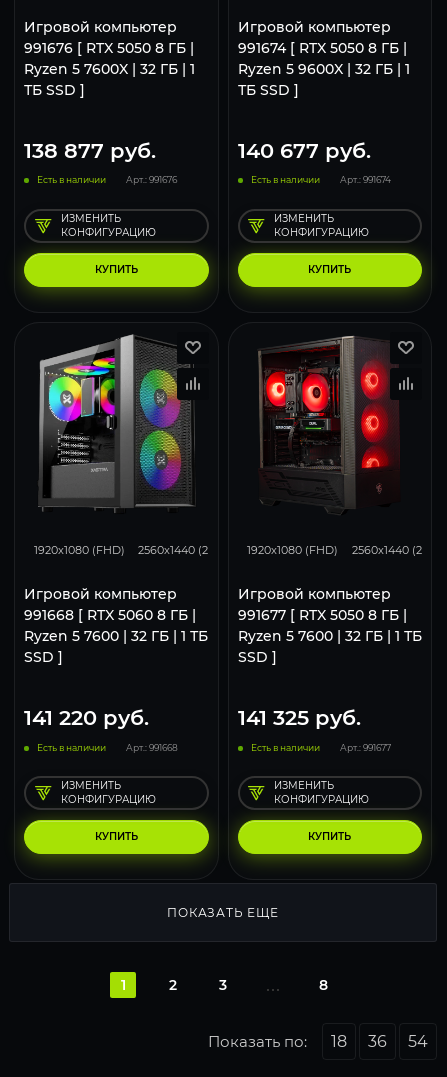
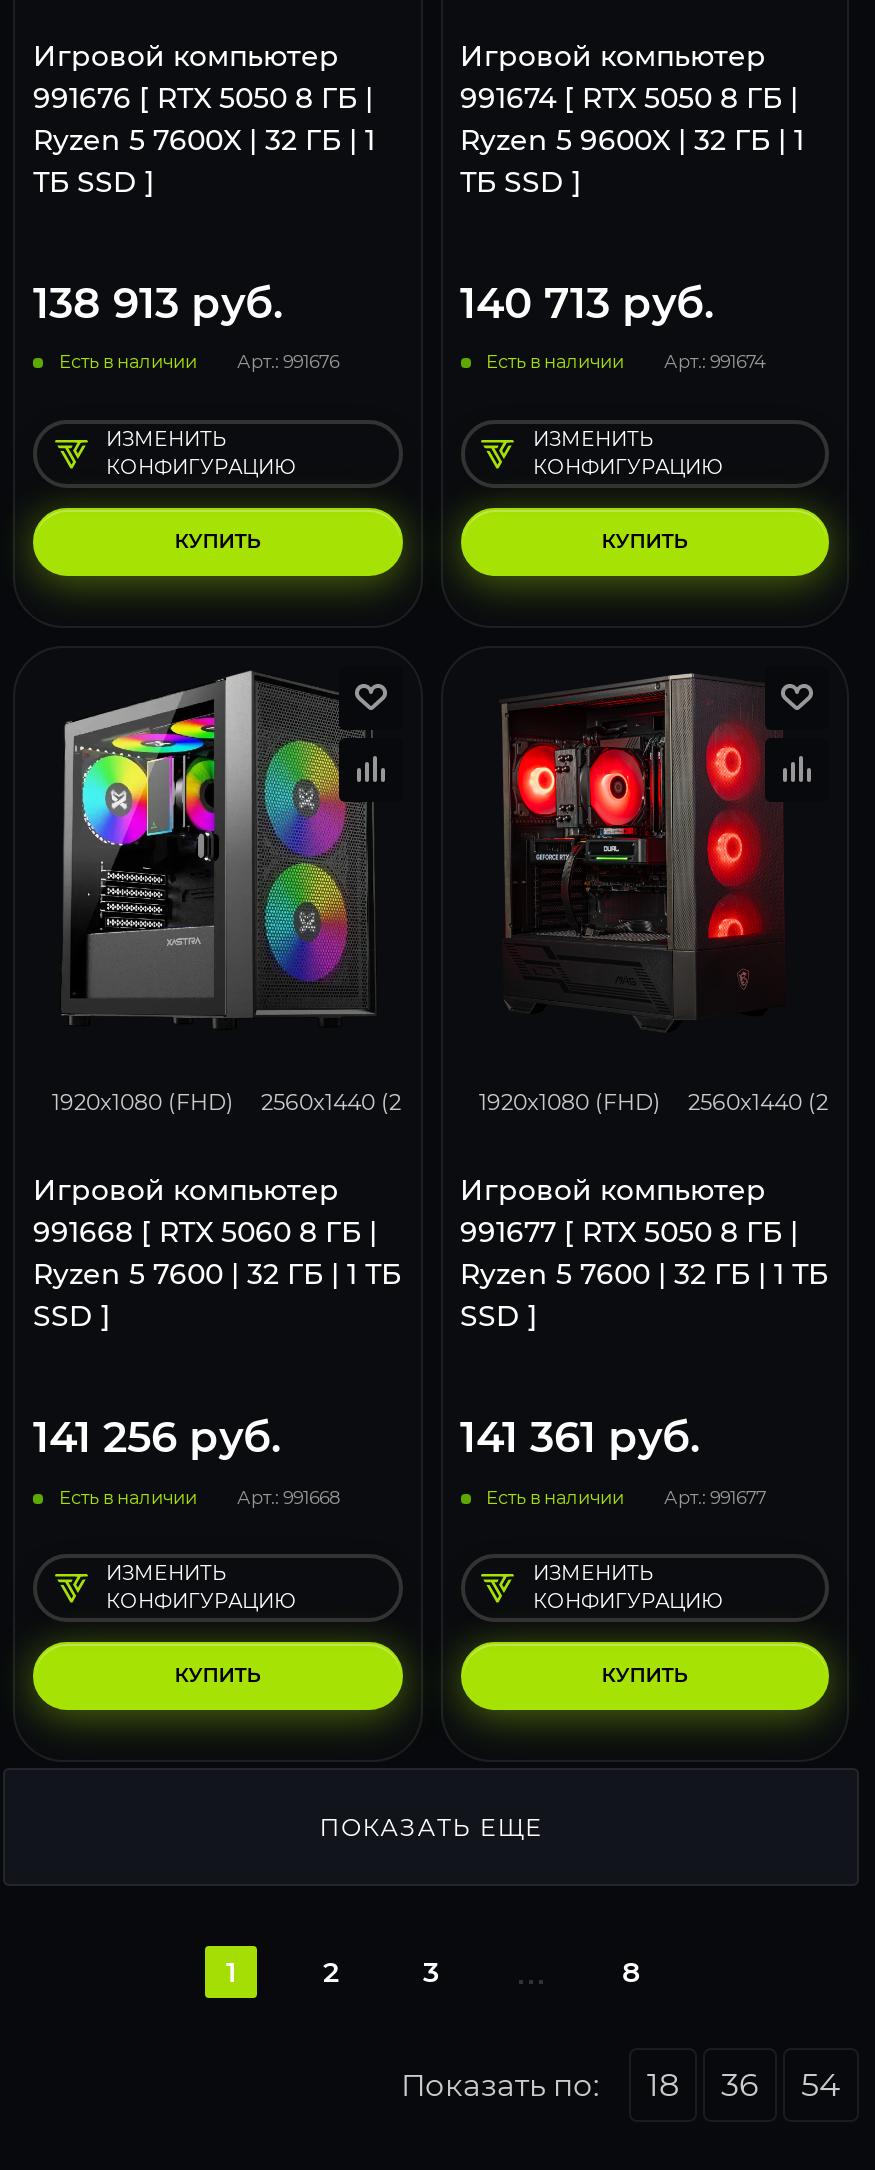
- 138 877 руб.
+ 138 913 руб.

- 140 677 руб.
+ 140 713 руб.

- 141 220 руб.
+ 141 256 руб.

- 141 325 руб.
+ 141 361 руб.
